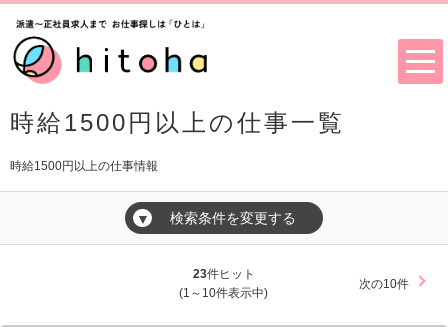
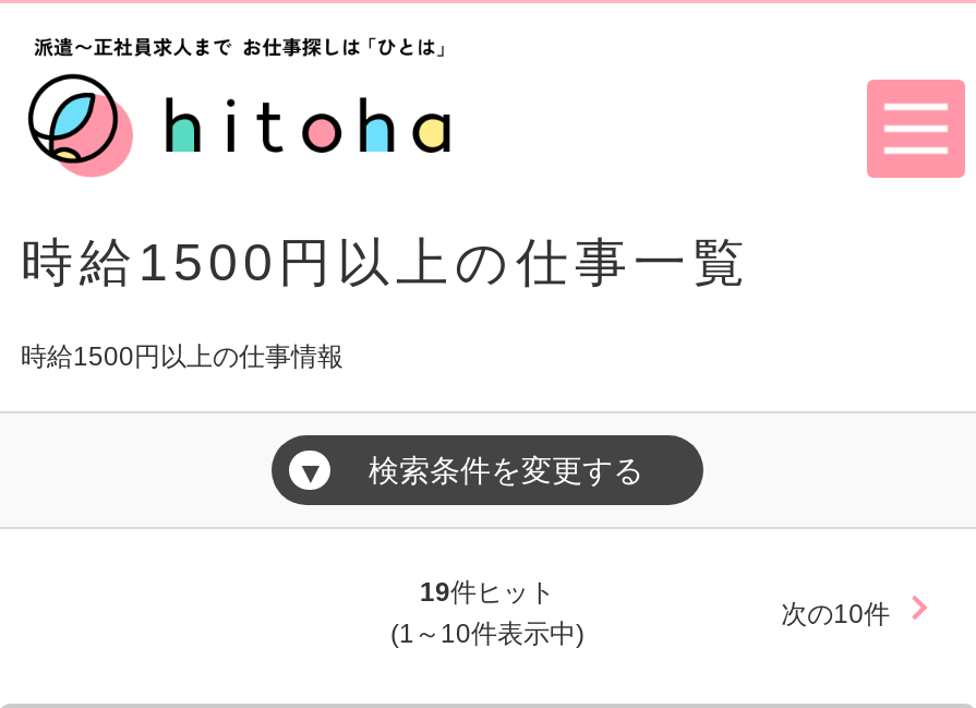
- 23件ヒット
+ 19件ヒット
